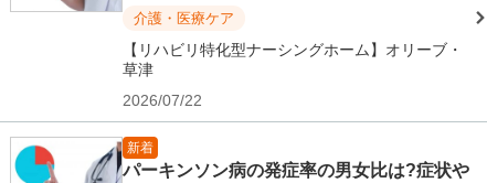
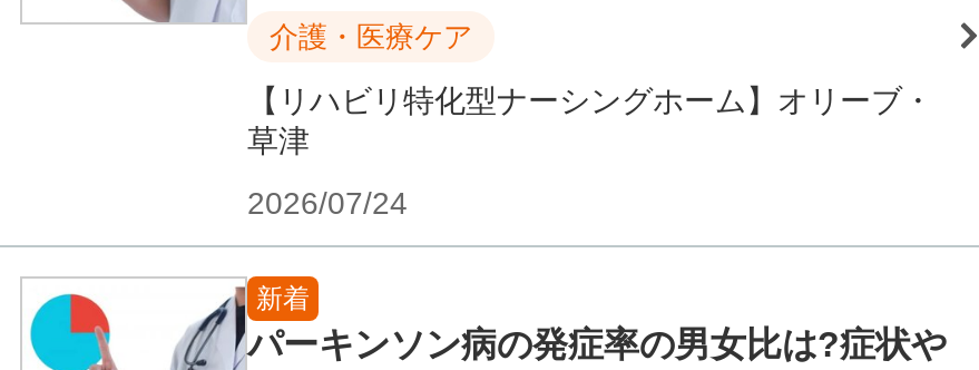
- 2026/07/22
+ 2026/07/24
